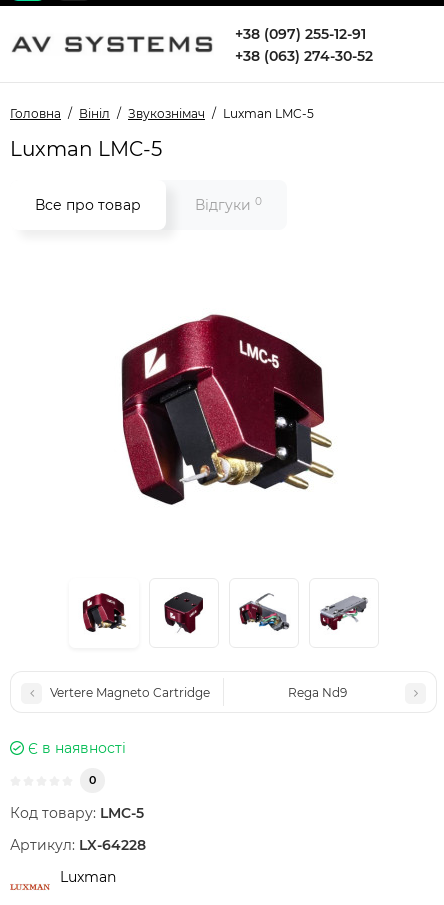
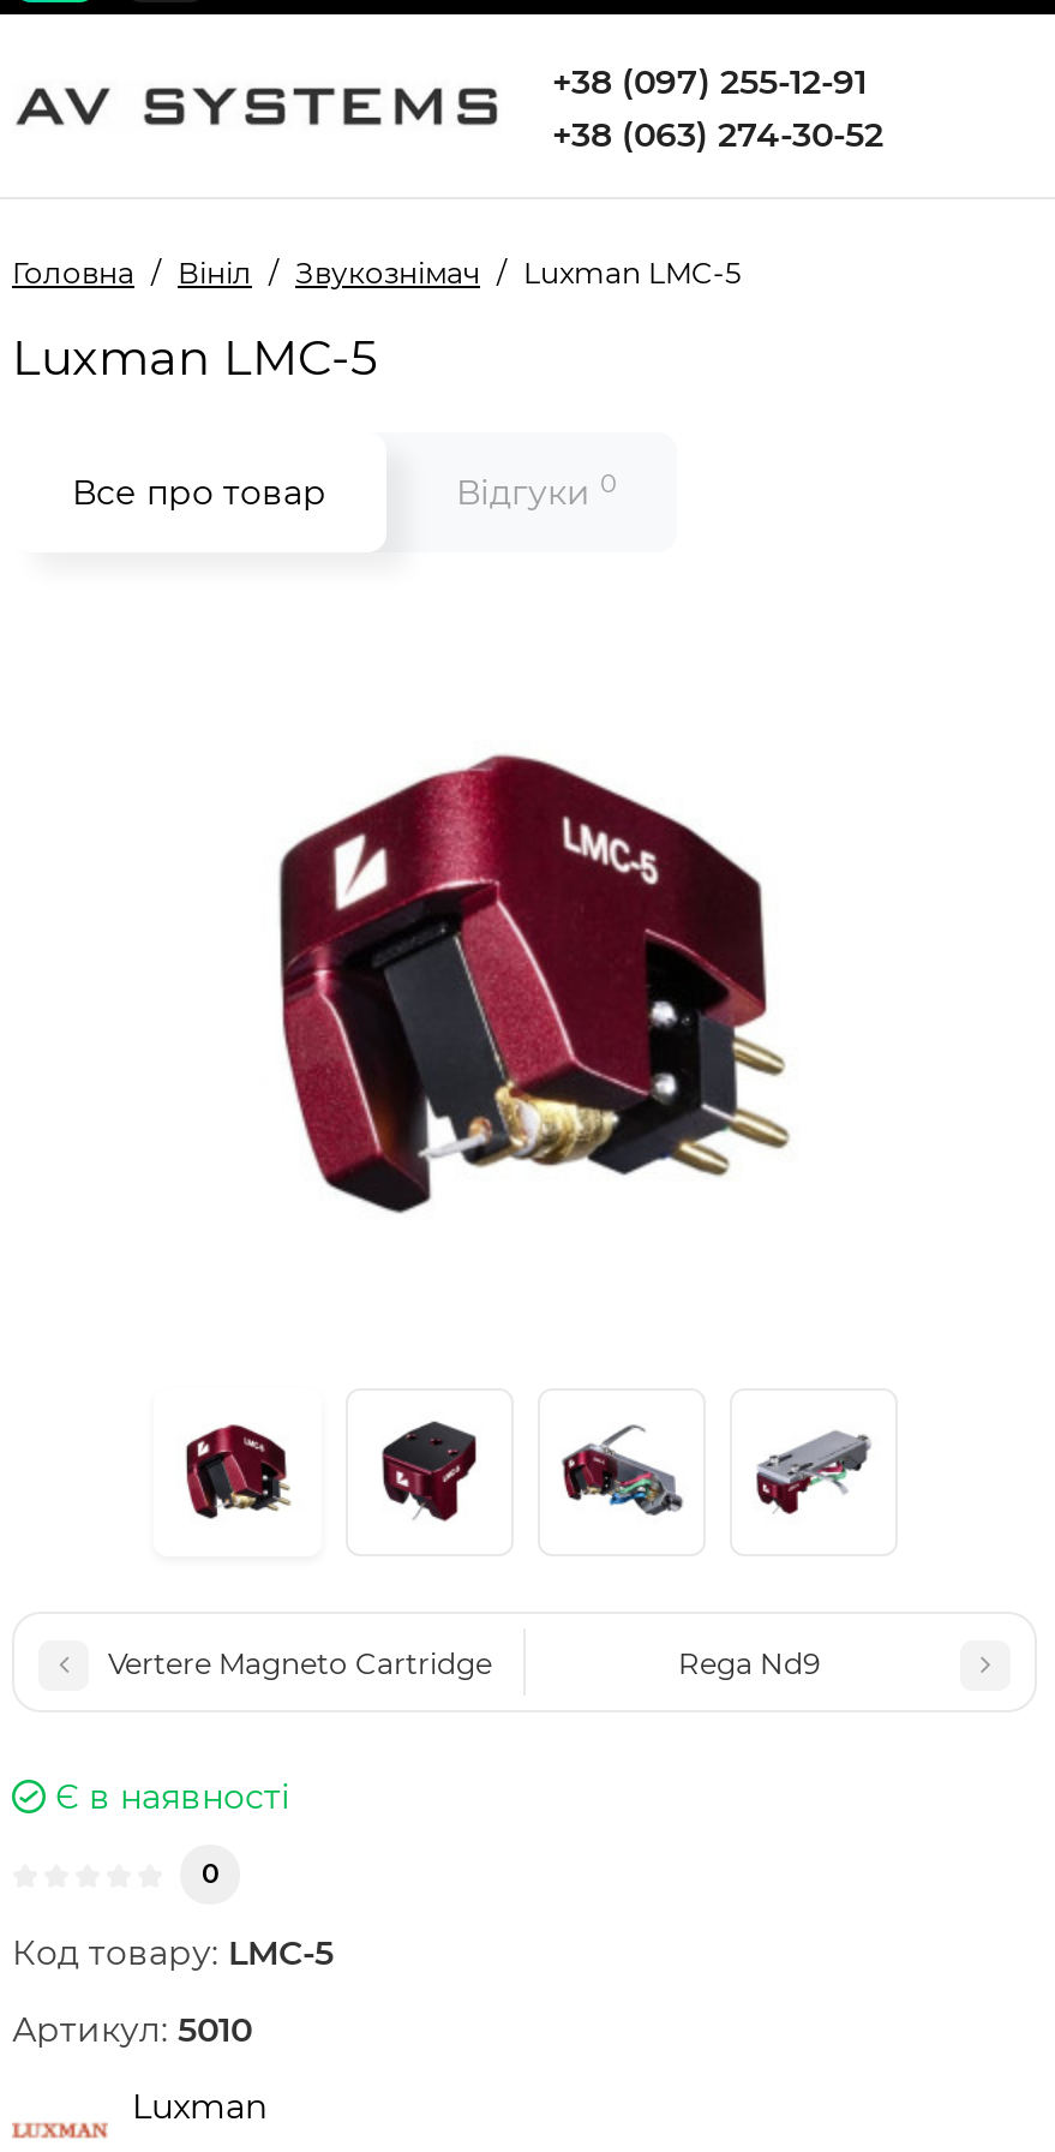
- Артикул: LX-64228
+ Артикул: 5010
